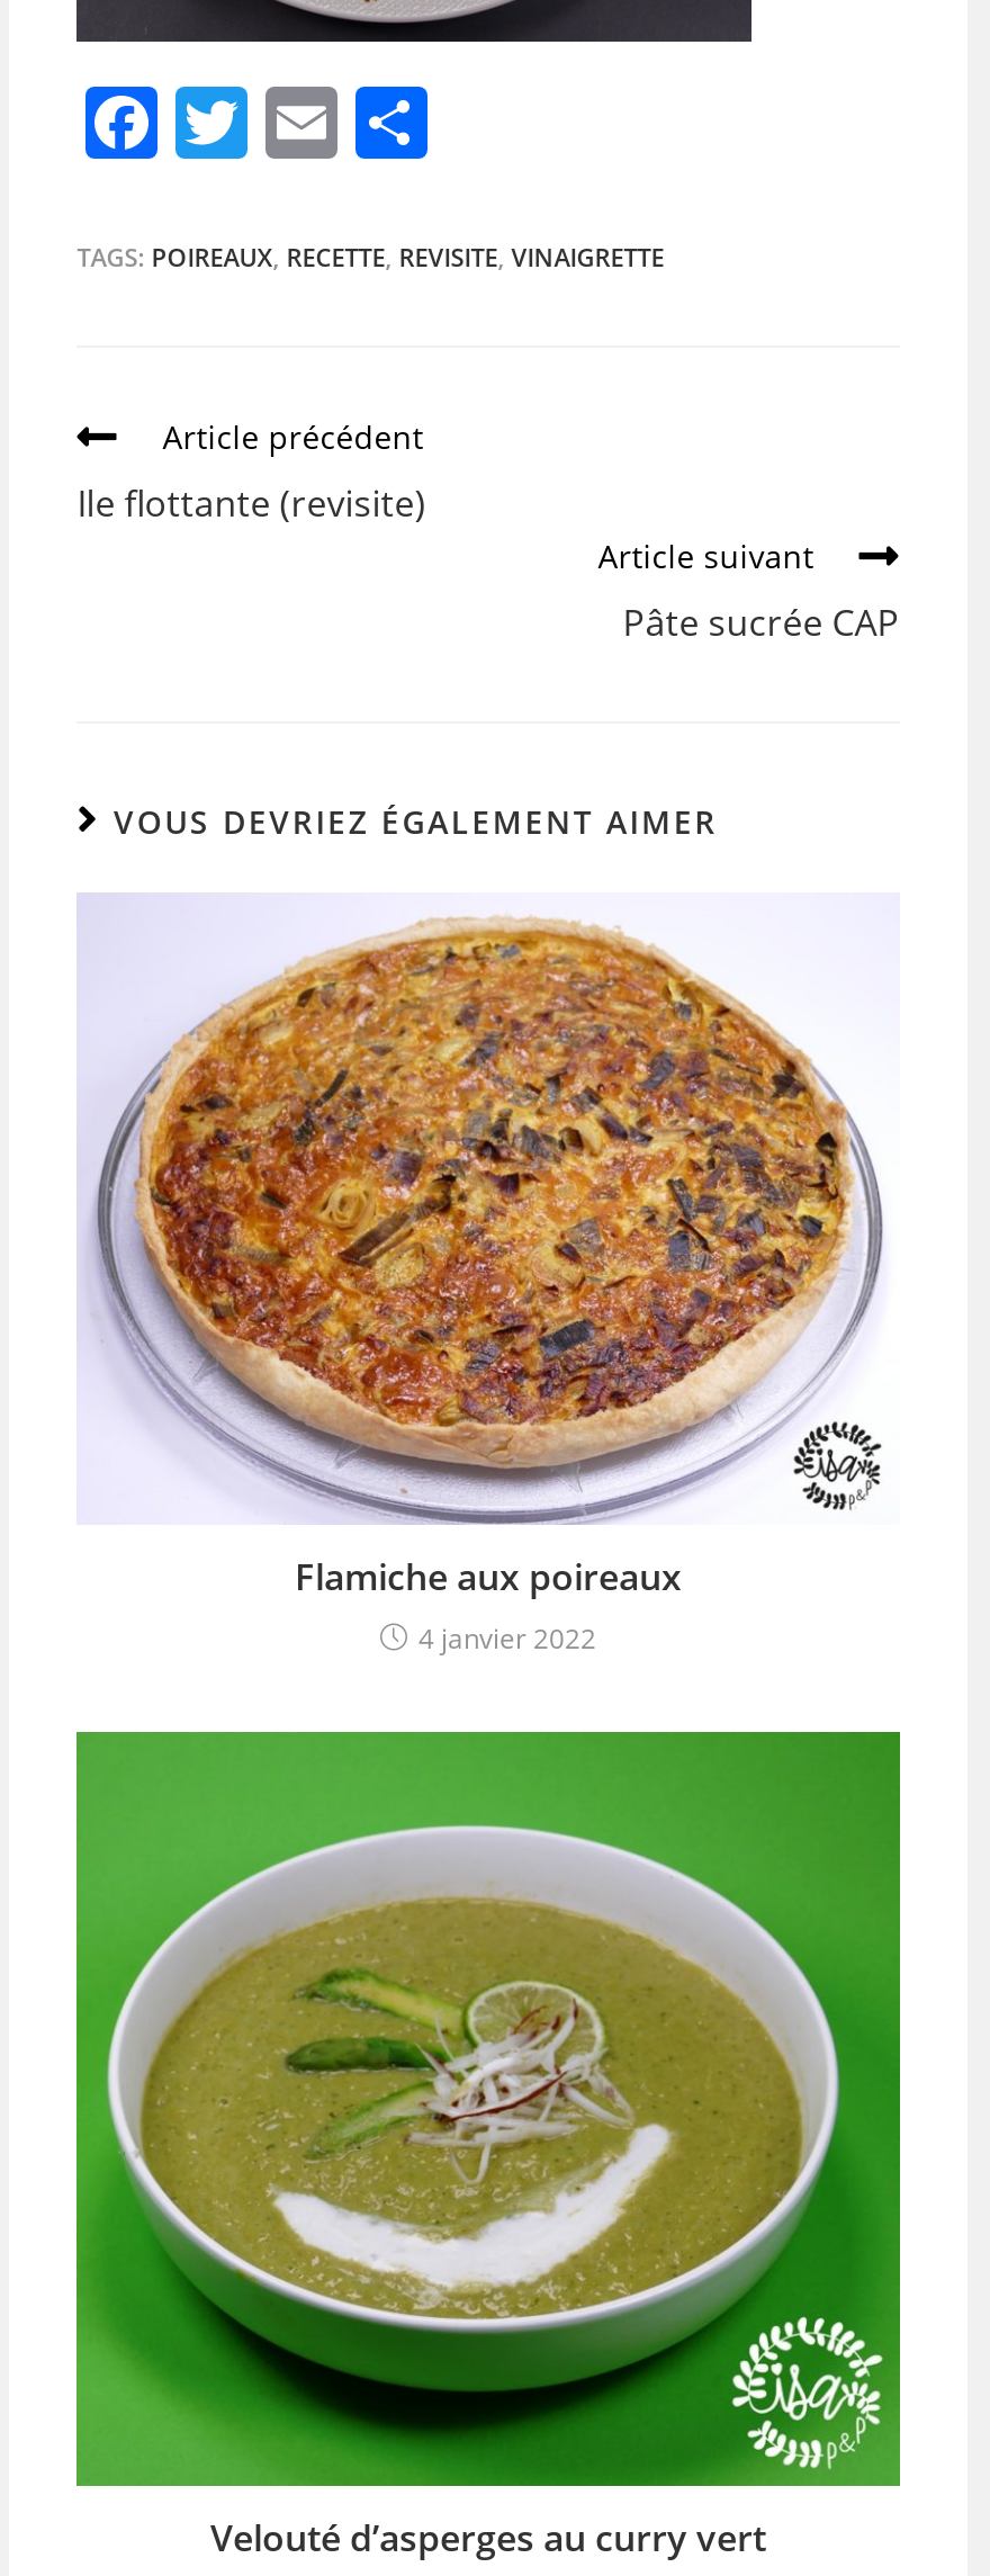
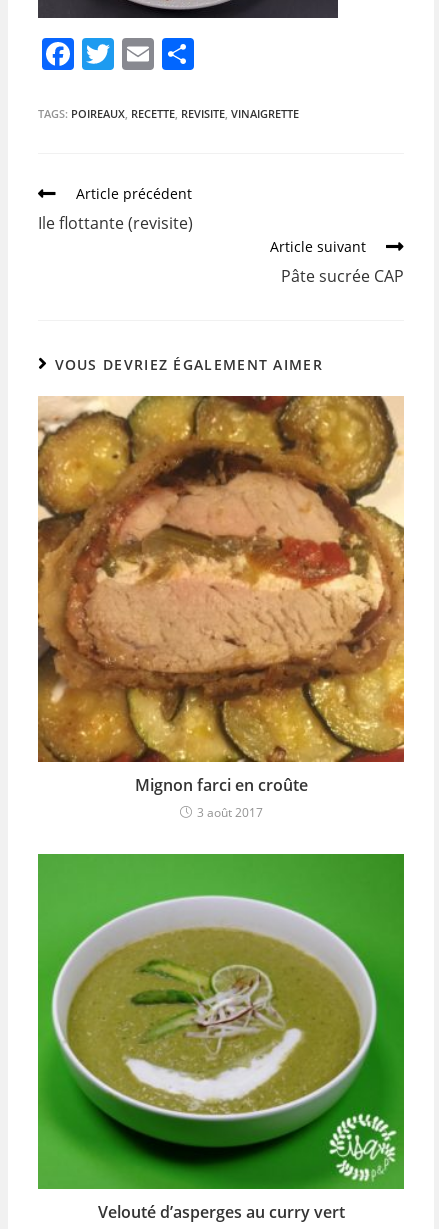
- [image]
- Flamiche aux poireaux
- 4 janvier 2022
+ [image]
+ Mignon farci en croûte
+ 3 août 2017
